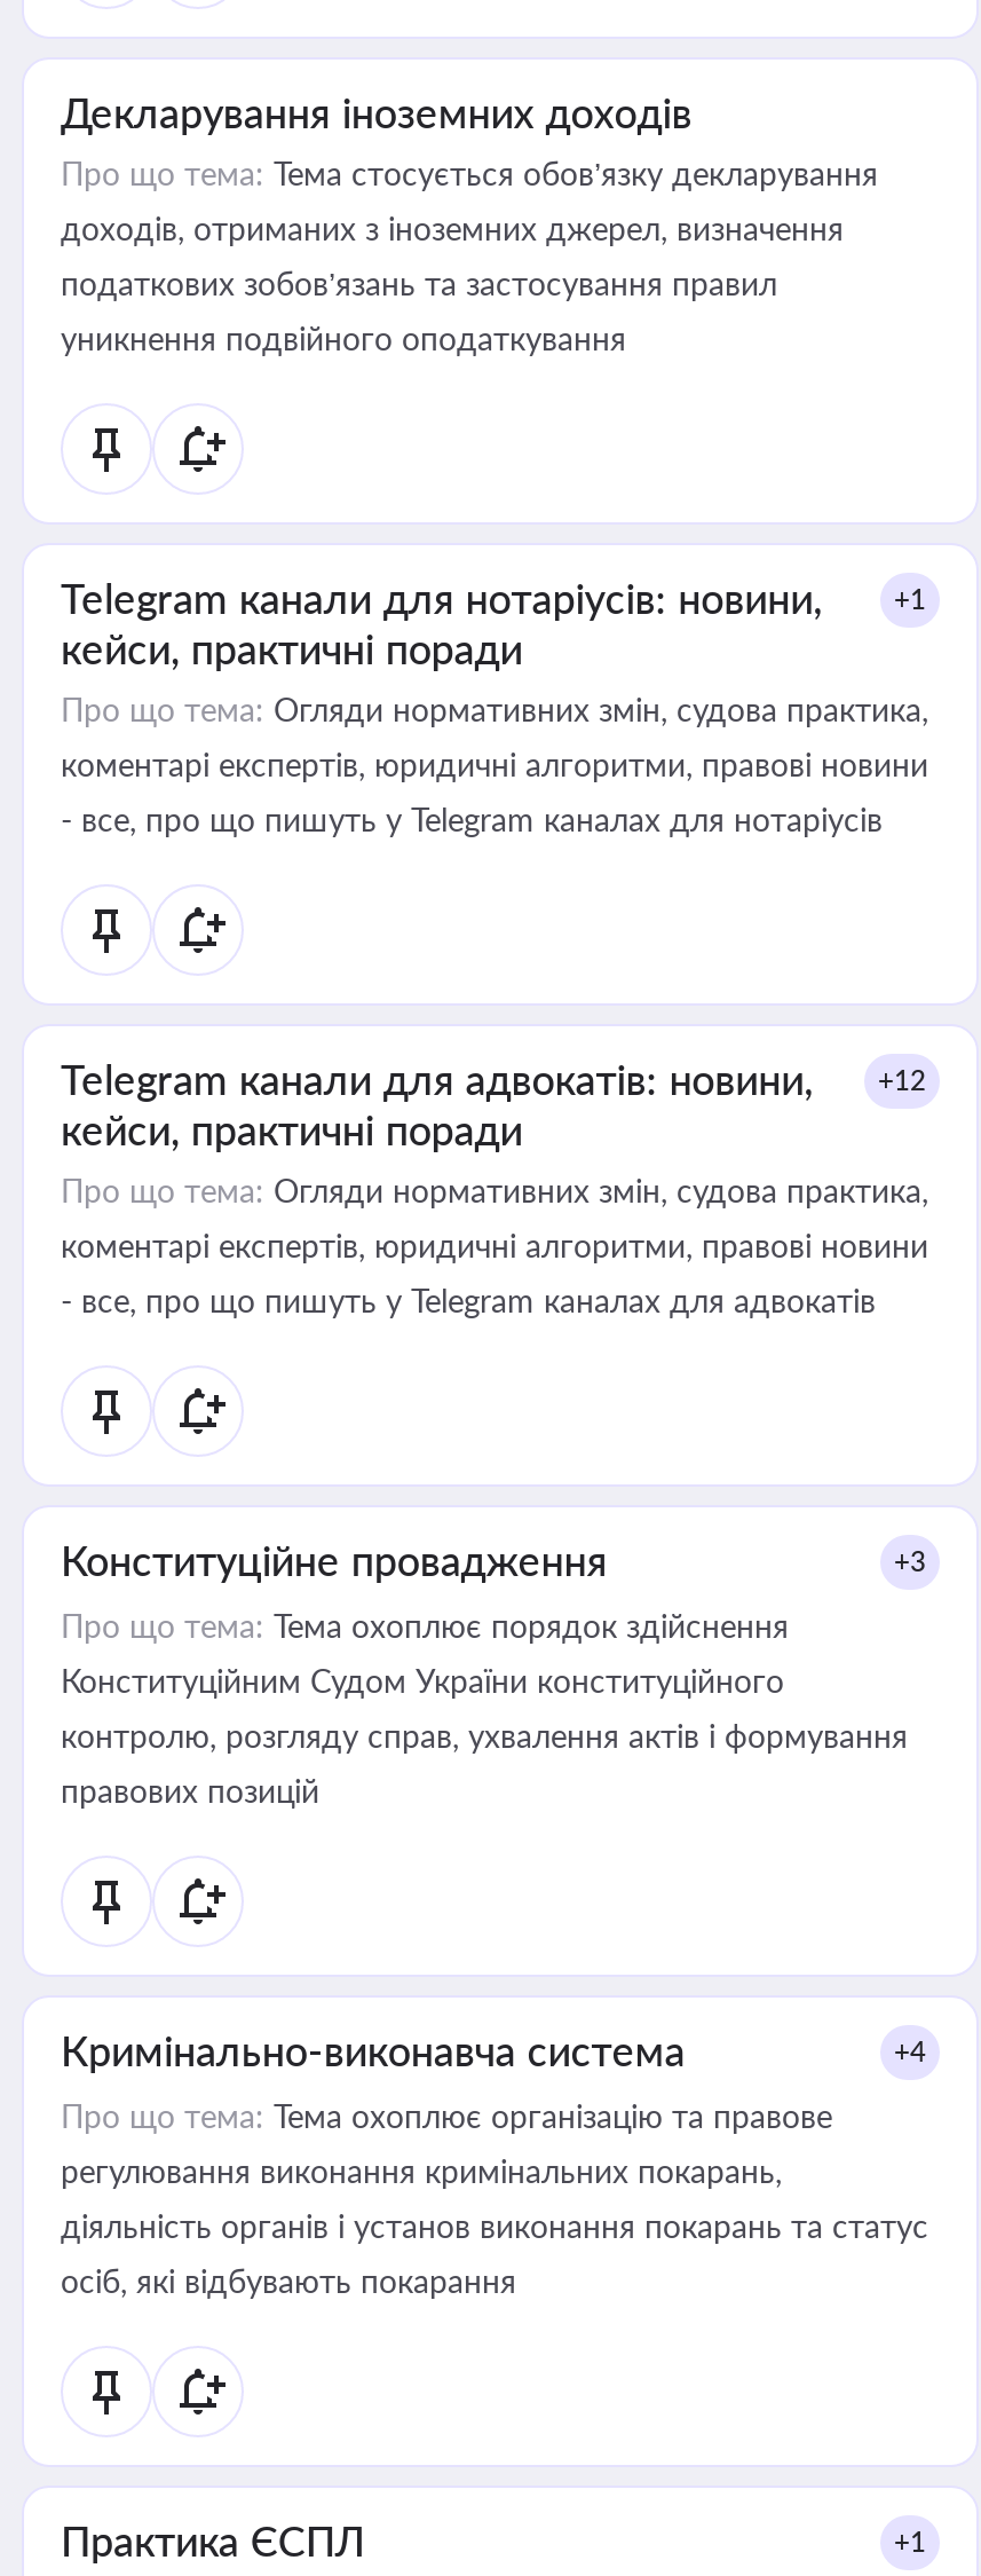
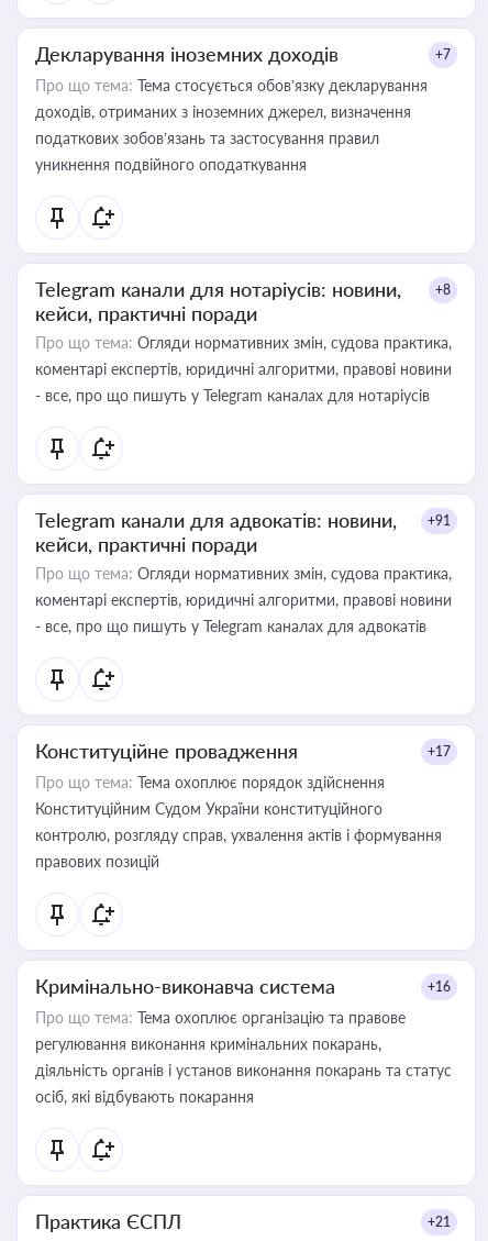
+ +7

- +1
+ +8

- Telegram канали для адвокатів: новини, +12
+ Telegram канали для адвокатів: новини, +91

- +3
+ +17

- +4
+ +16

- +1
+ +21
